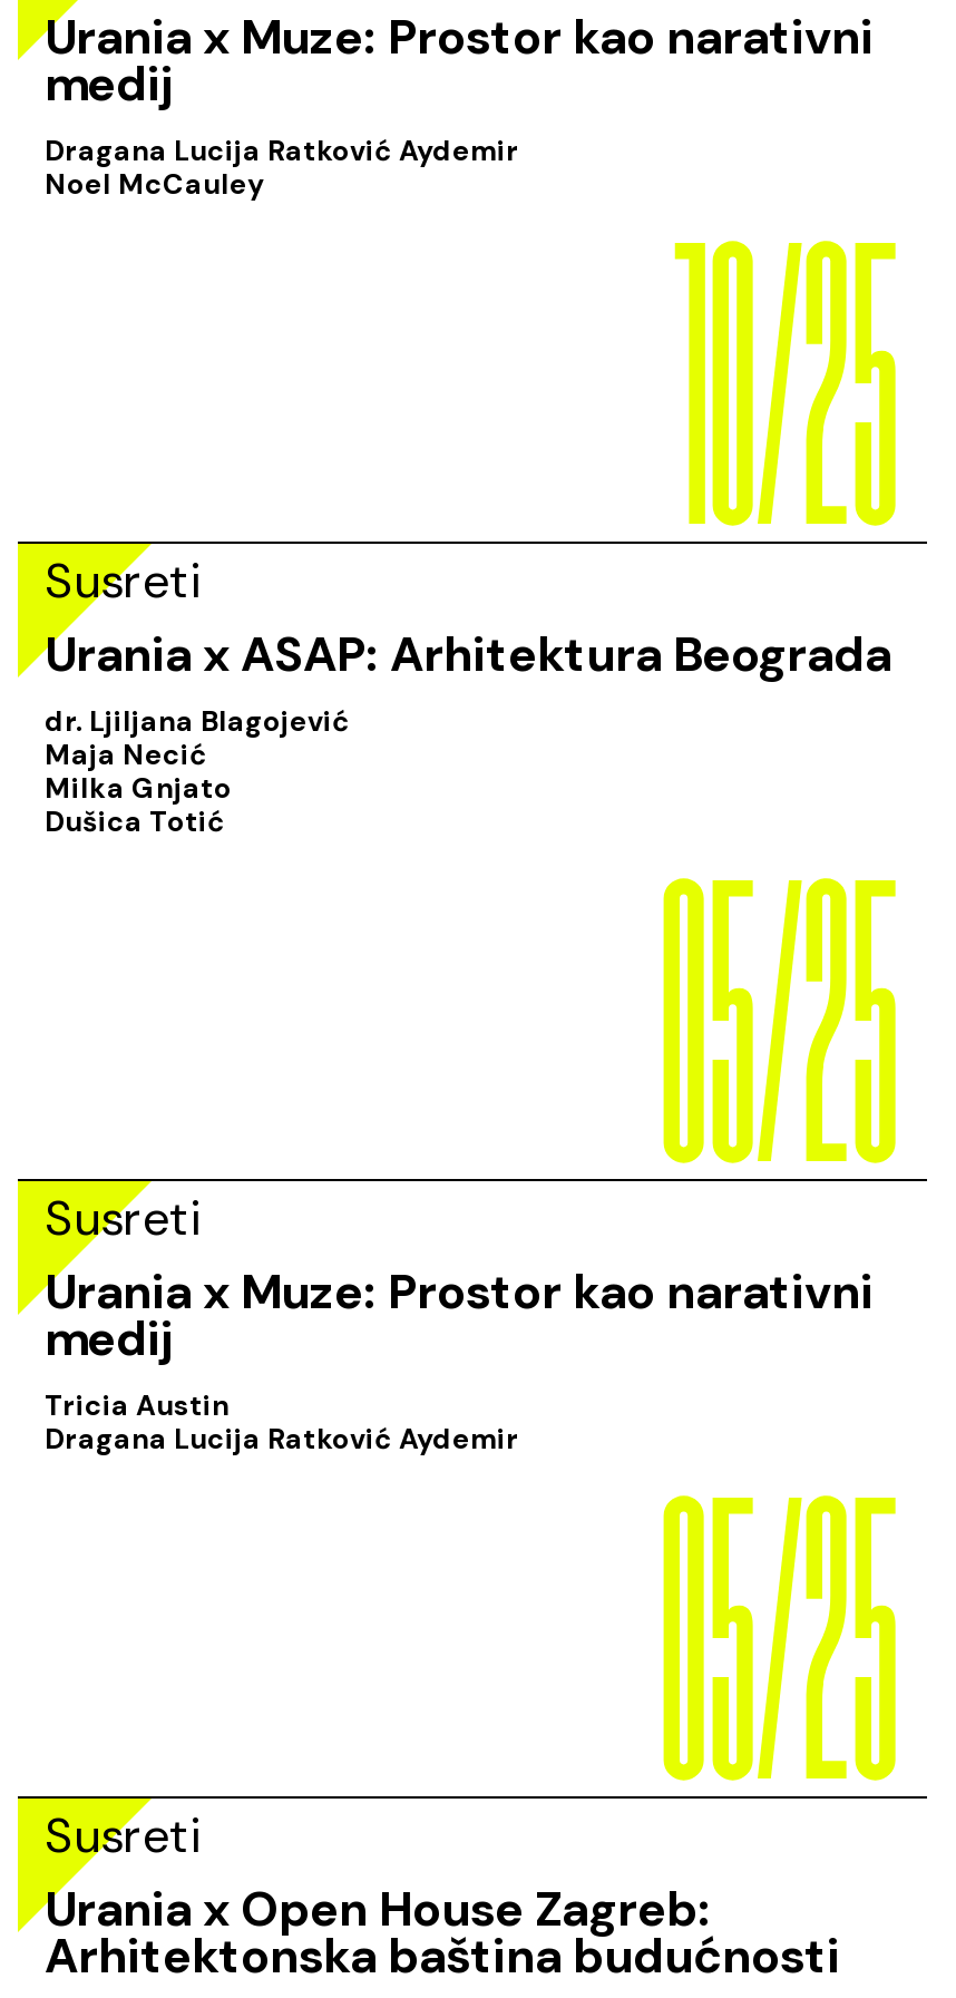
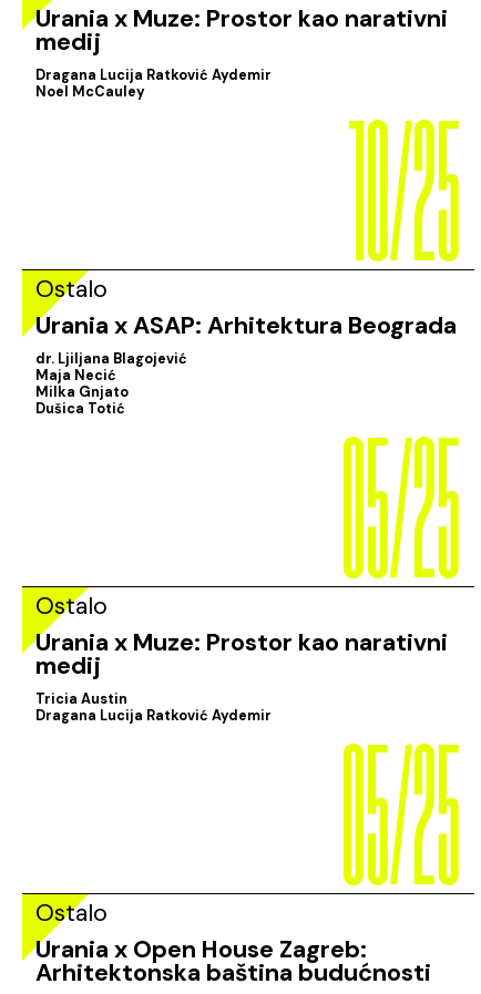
- Susreti
+ Ostalo

- Susreti
+ Ostalo

- Susreti
+ Ostalo
